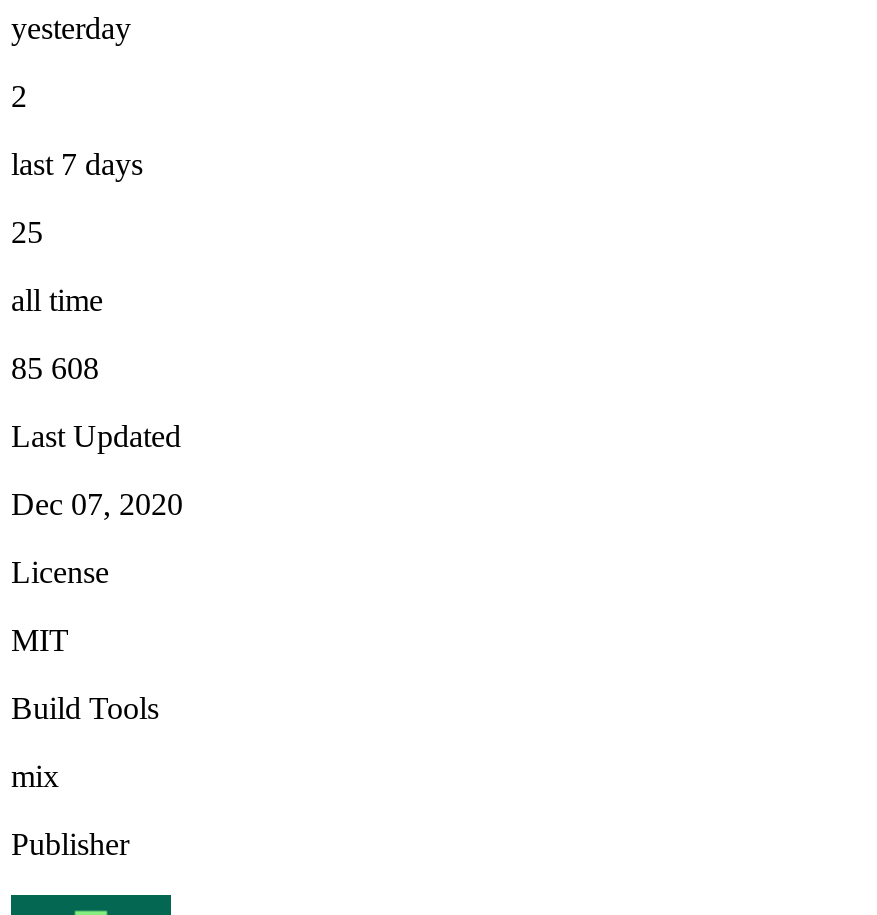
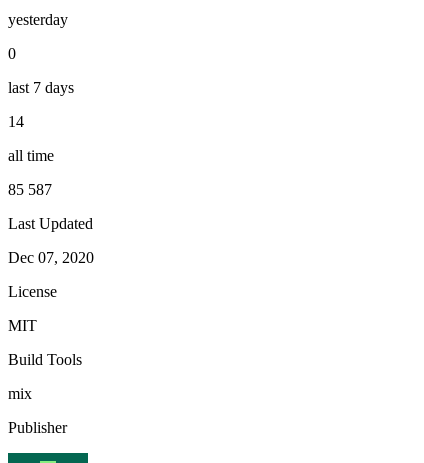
- 2
+ 0

- 25
+ 14

- 85 608
+ 85 587
